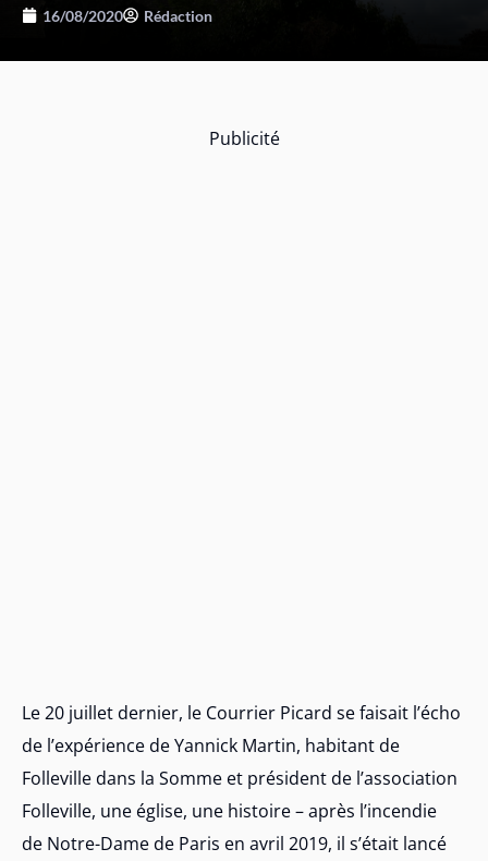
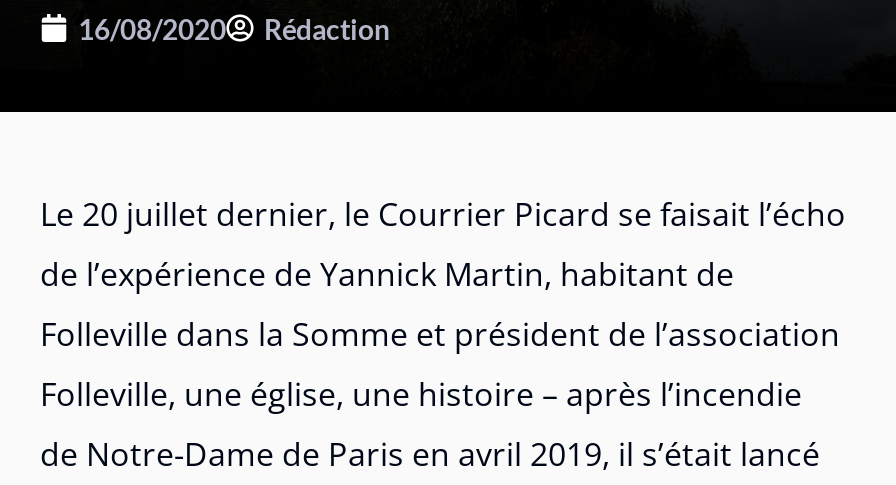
- Publicité
